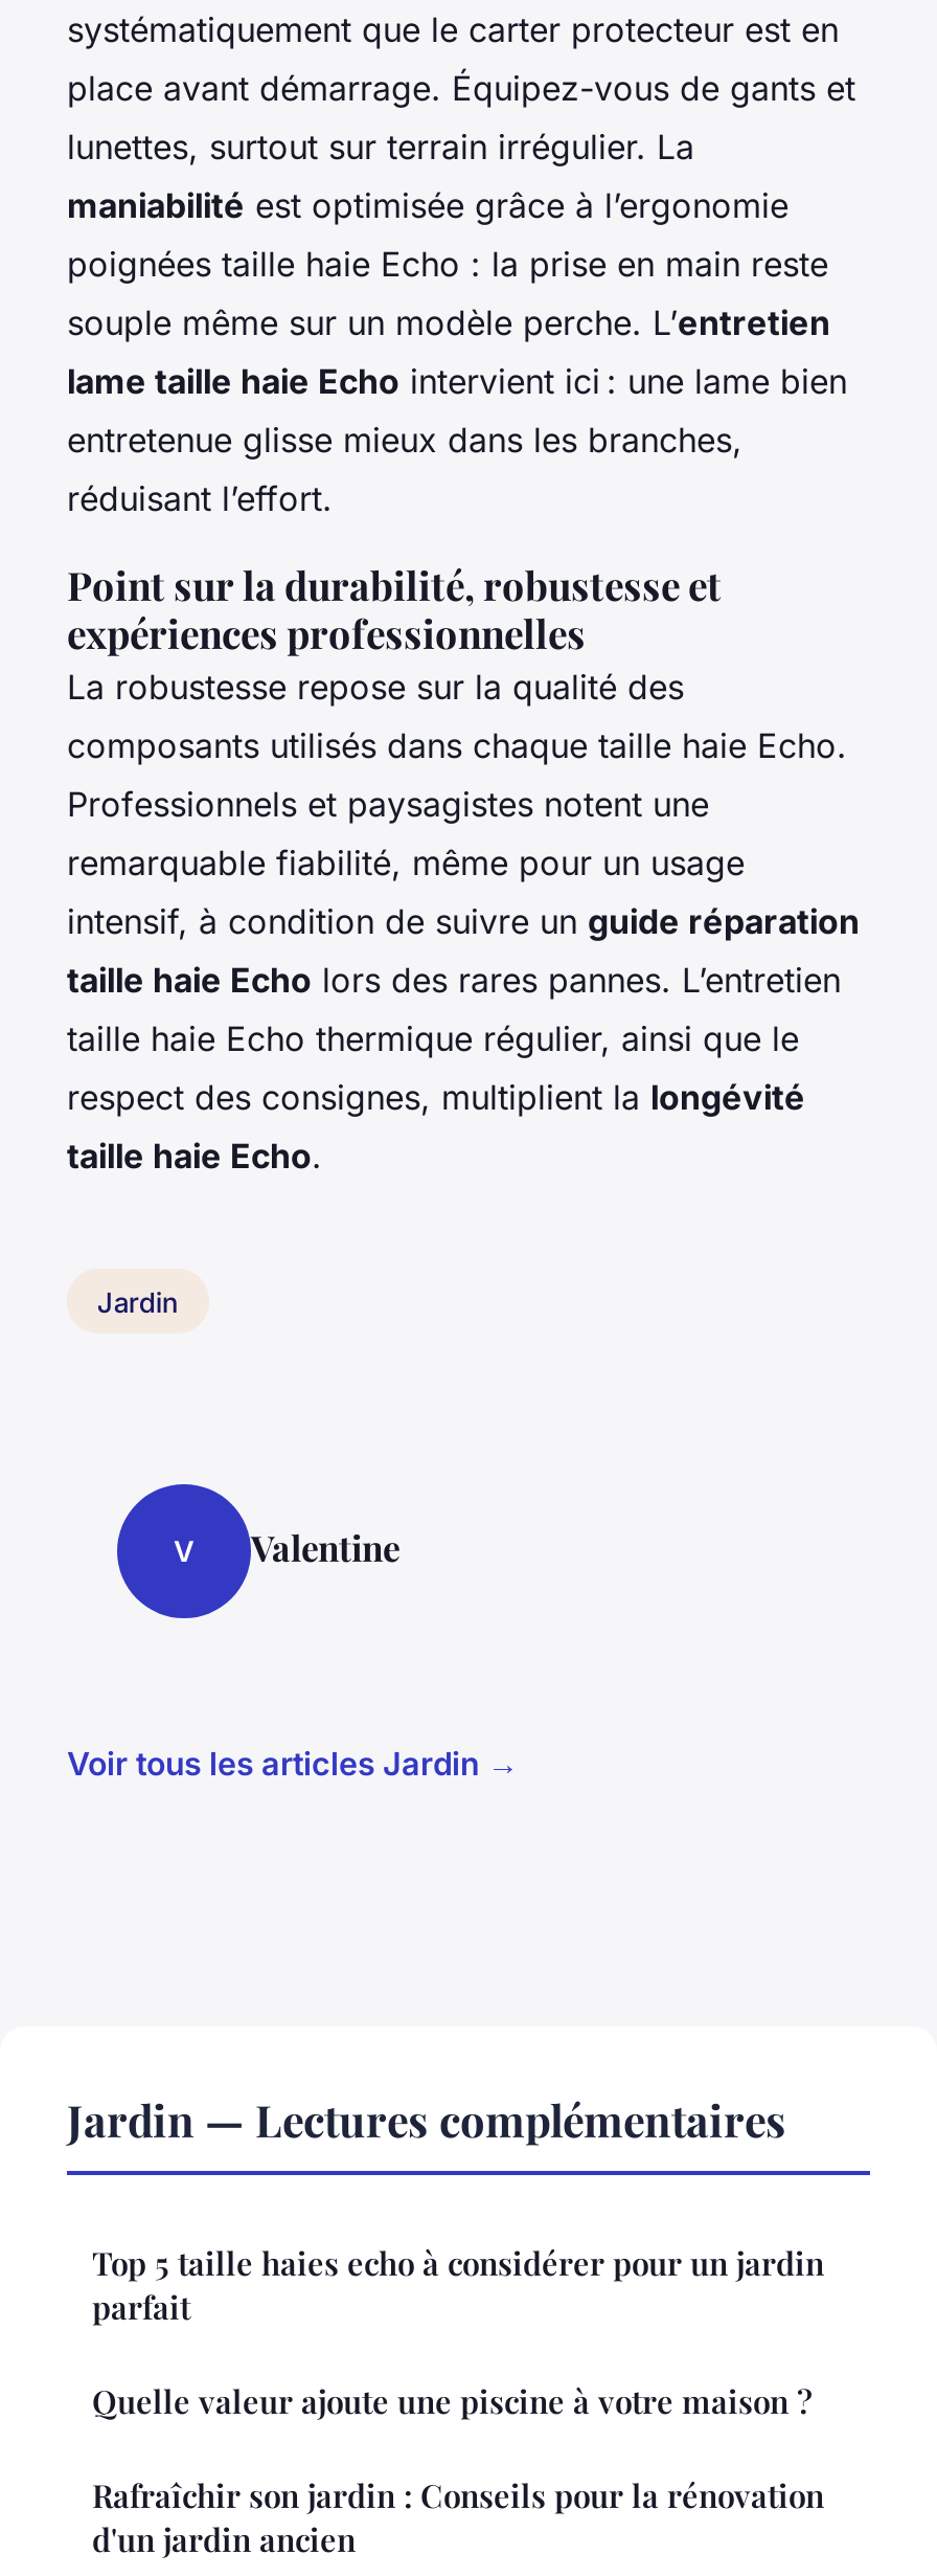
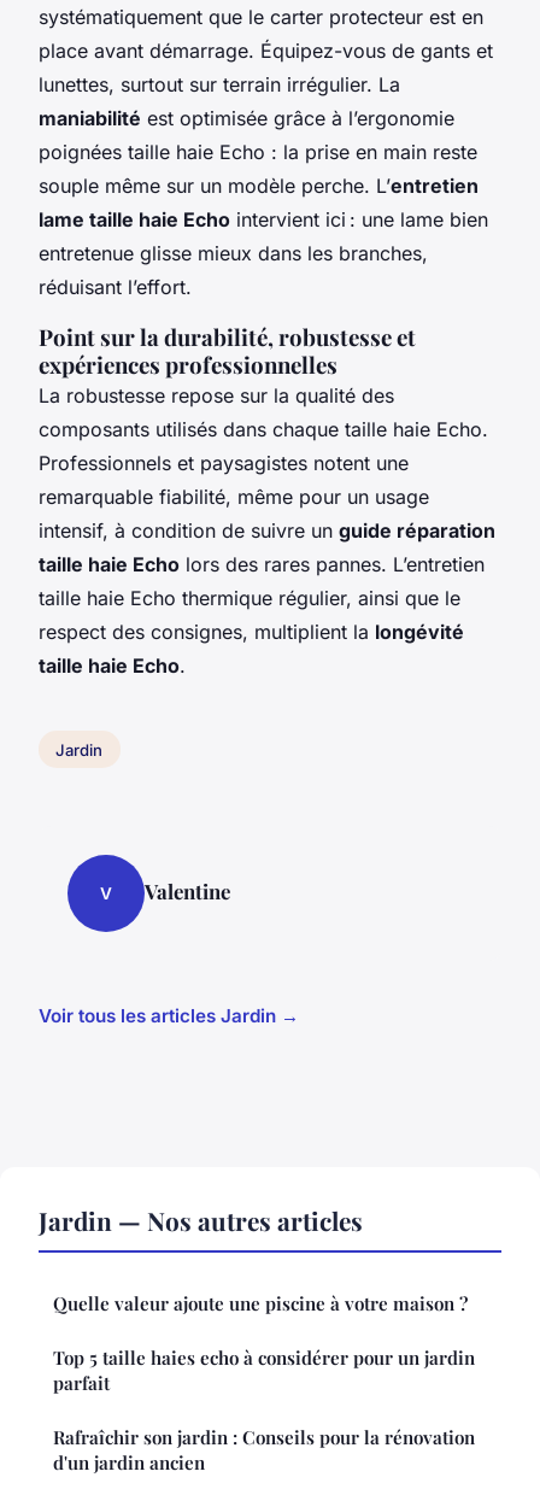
- Jardin — Lectures complémentaires
+ Jardin — Nos autres articles

moved down: Top 5 taille haies echo à considérer pour un jardin | parfait

moved up: Quelle valeur ajoute une piscine à votre maison ?
